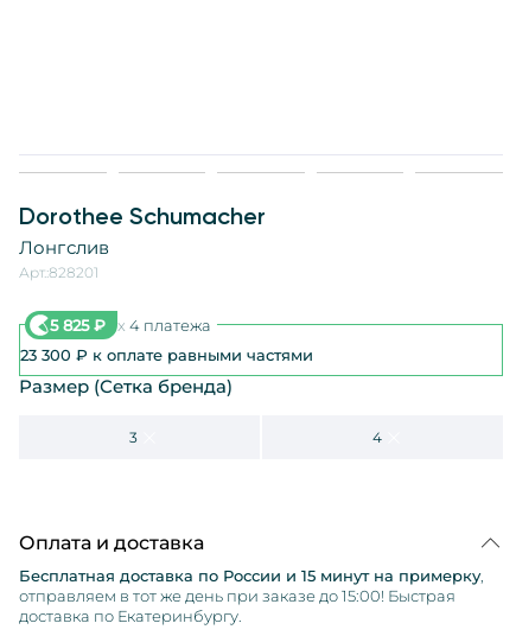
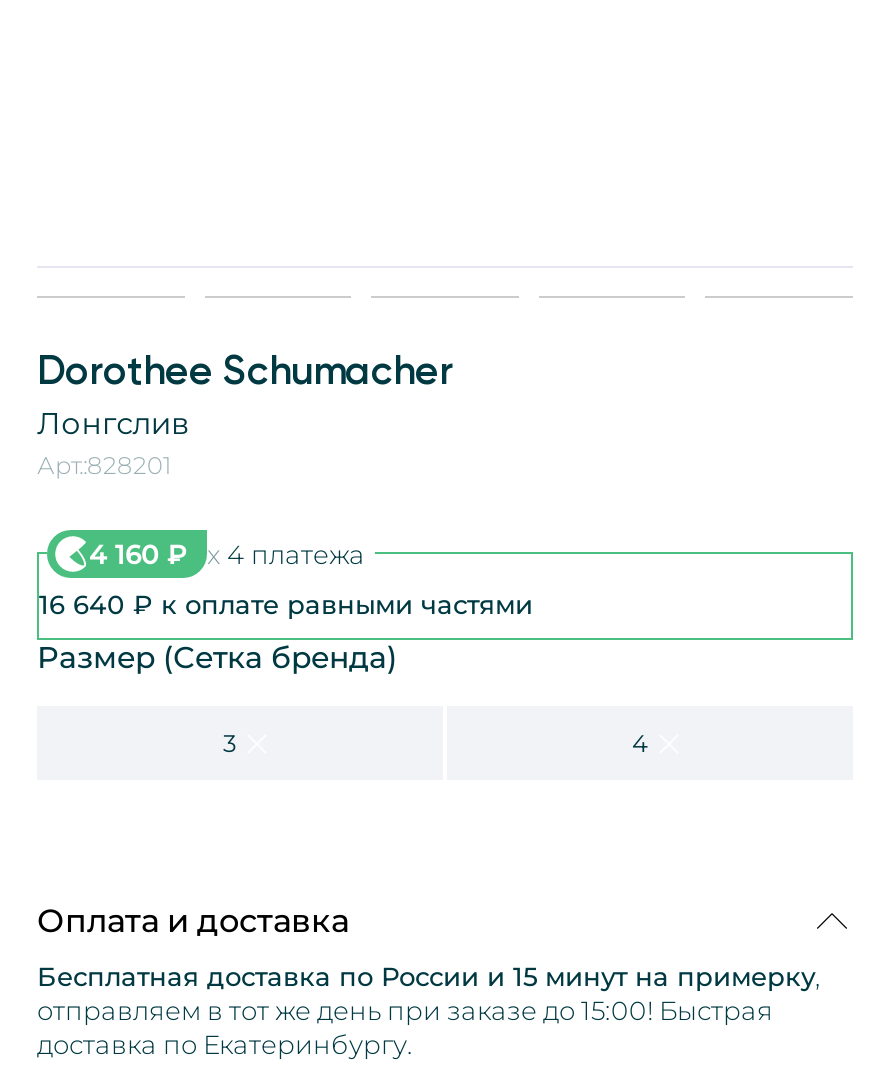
- 5 825 ₽ x 4 платежа
+ 4 160 ₽ x 4 платежа

- 23 300 ₽ к оплате равными частями
+ 16 640 ₽ к оплате равными частями
